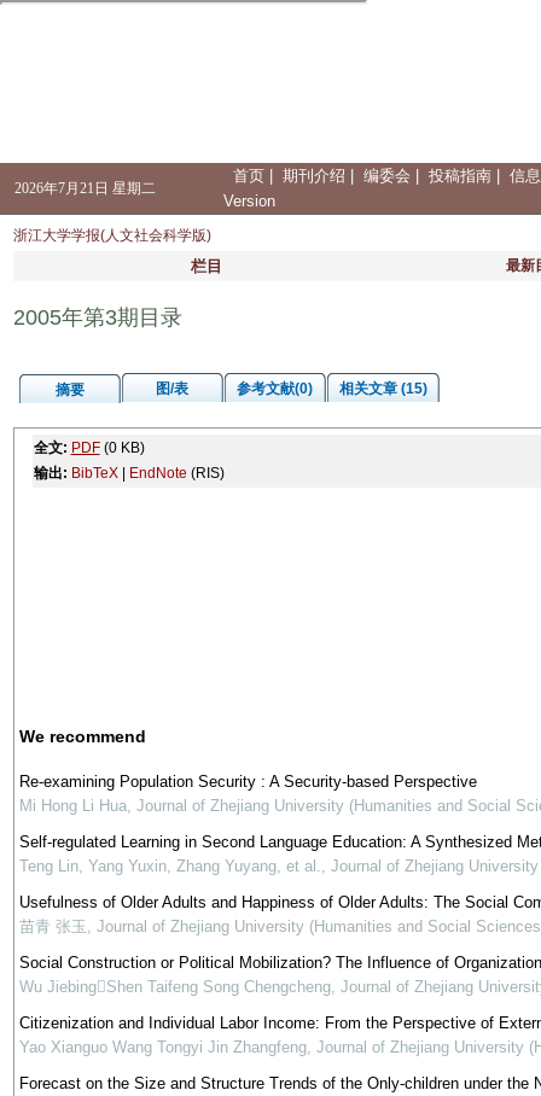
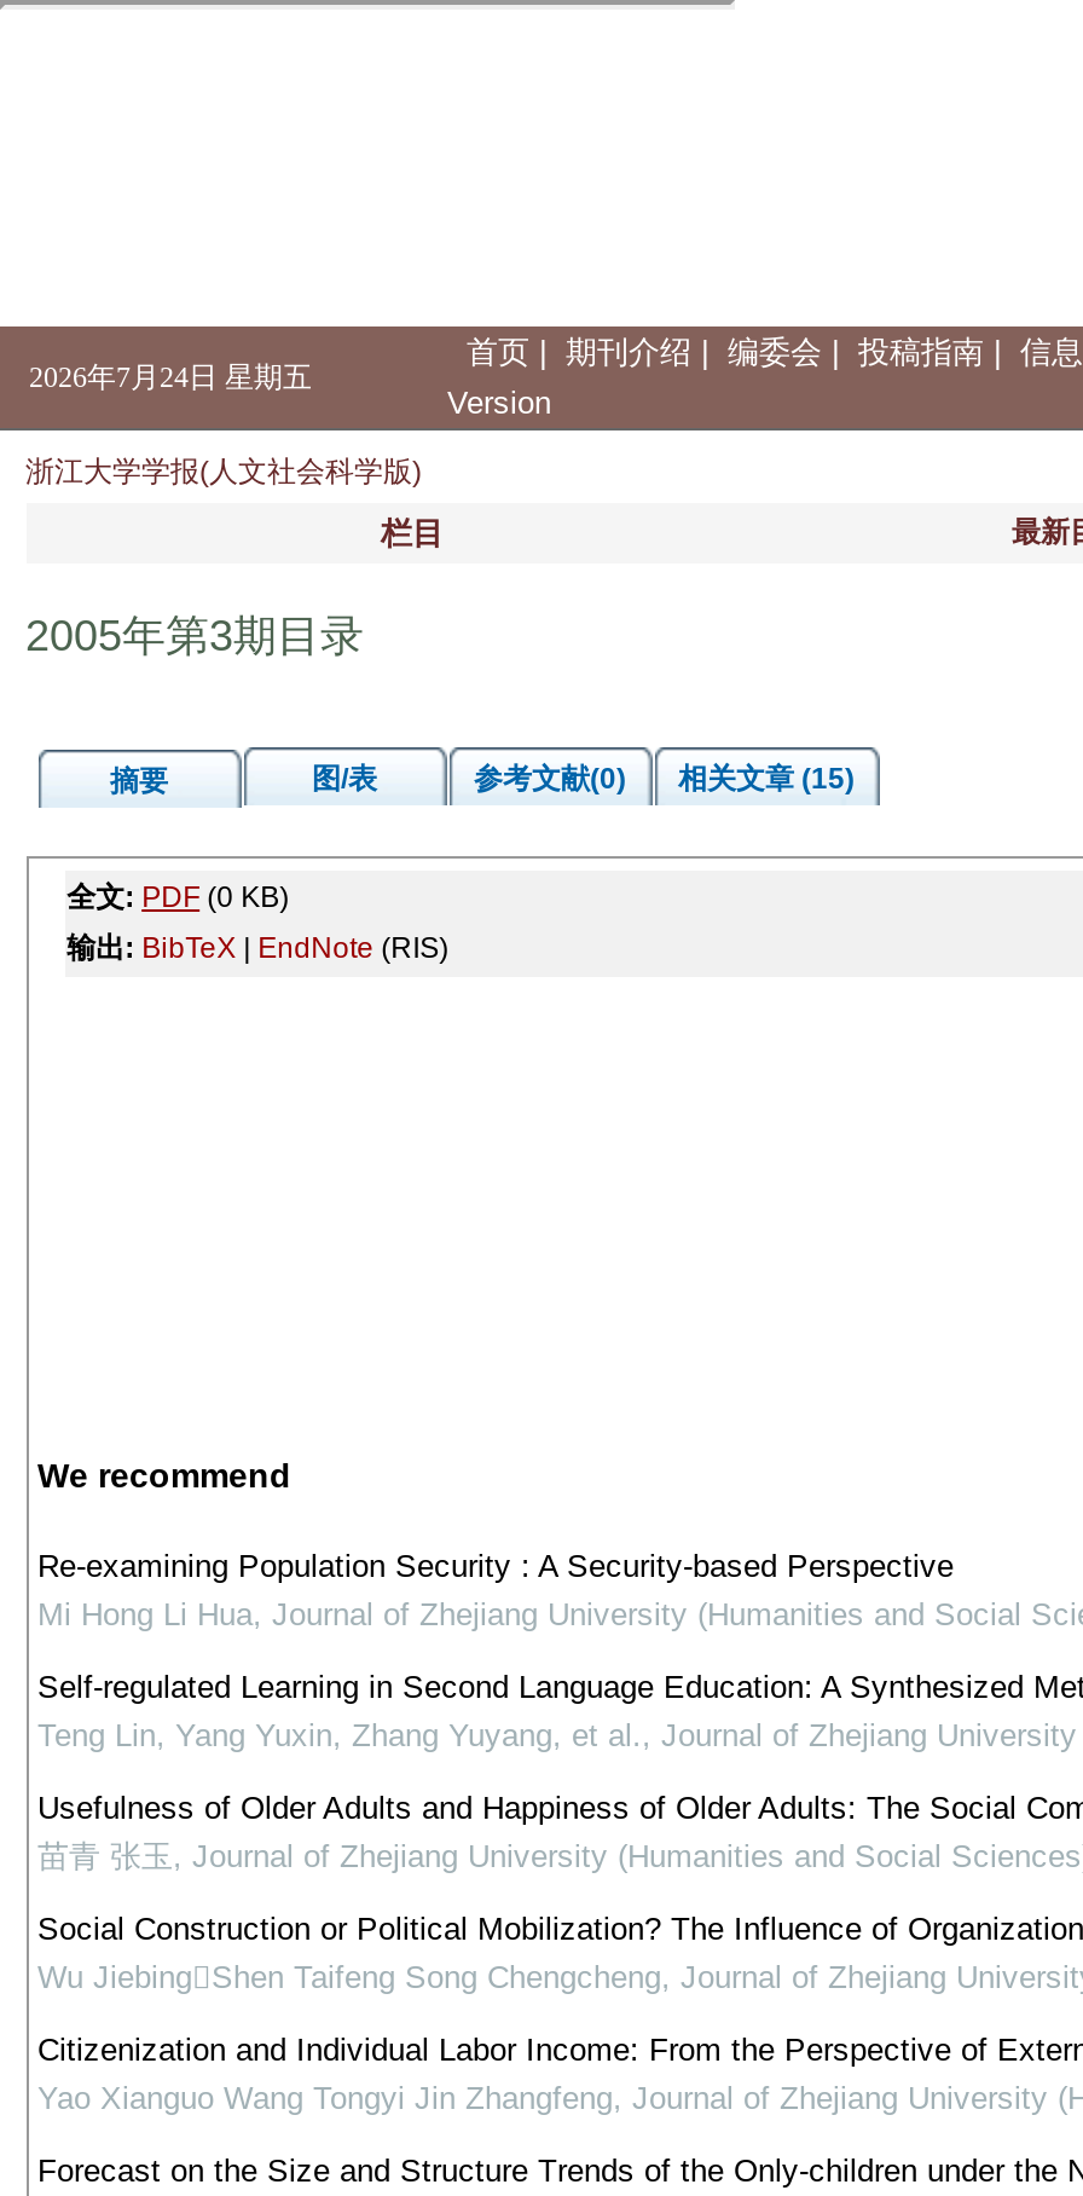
- 2026年7月21日 星期二
+ 2026年7月24日 星期五
